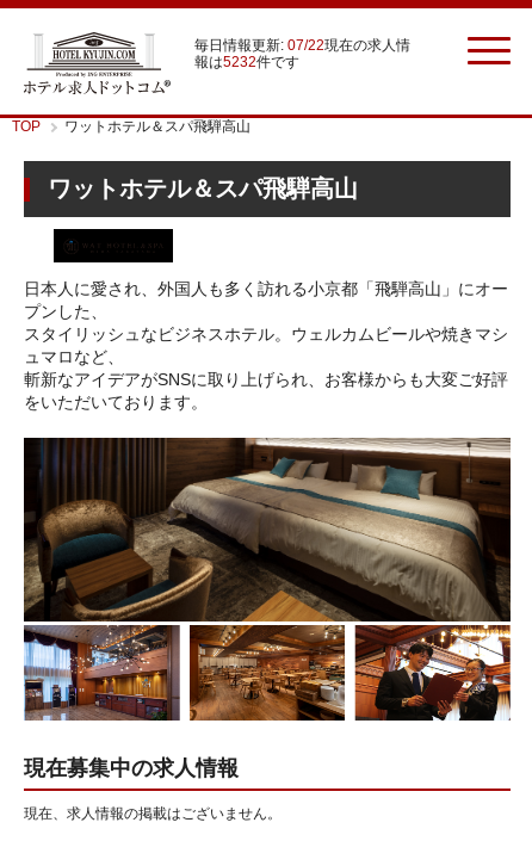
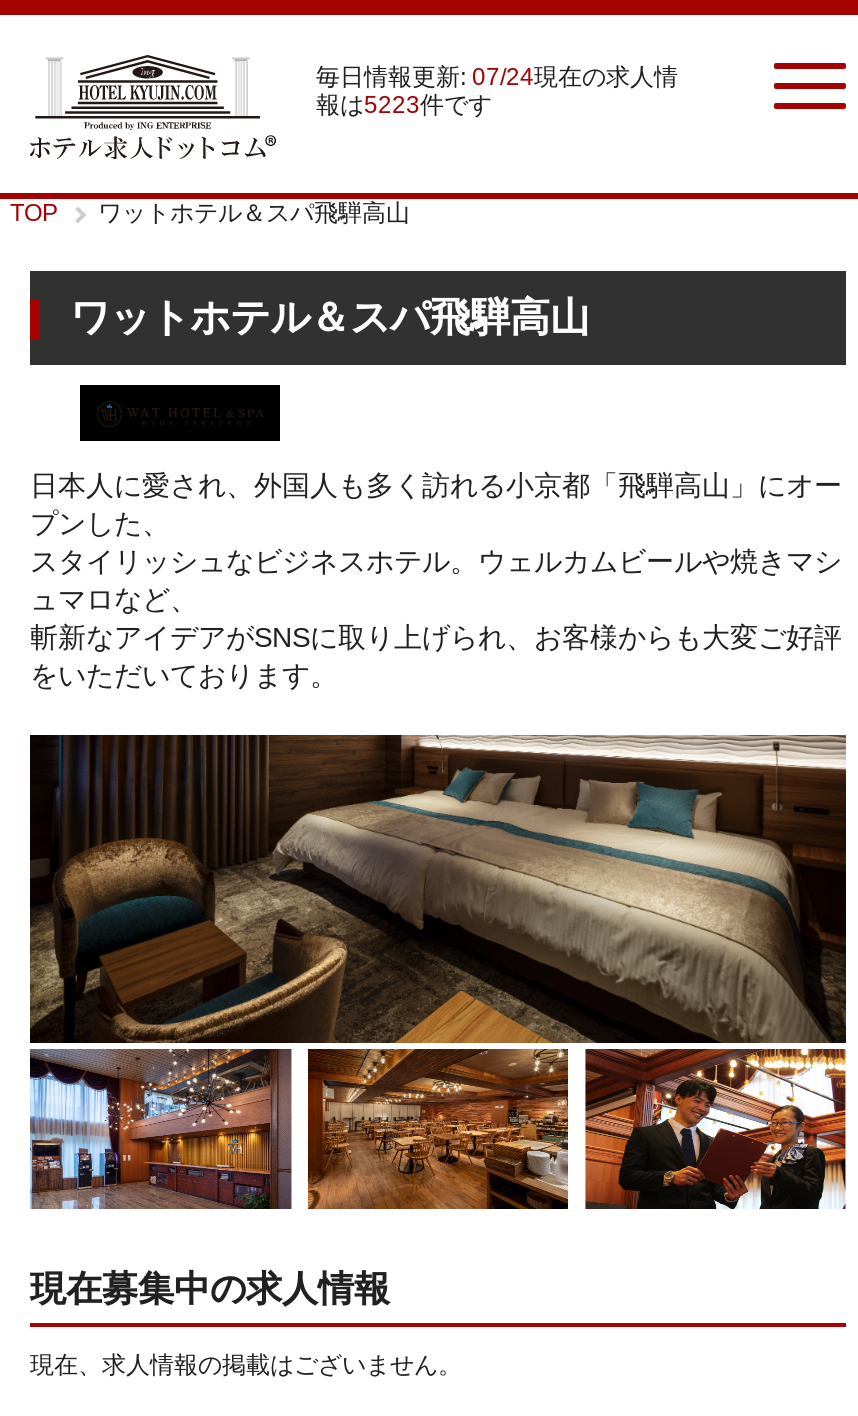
- 毎日情報更新: 07/22現在の求人情
+ 毎日情報更新: 07/24現在の求人情

- 報は5232件です
+ 報は5223件です
